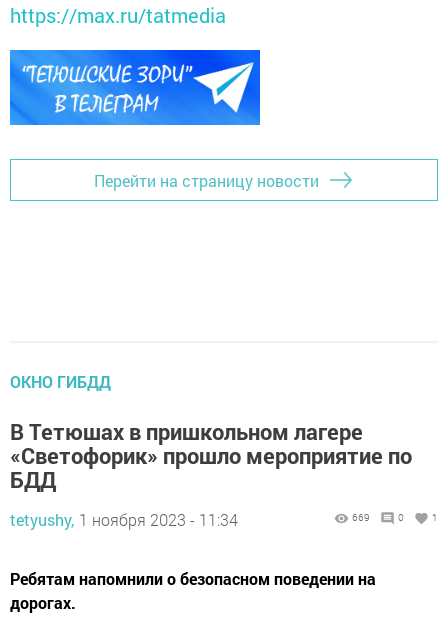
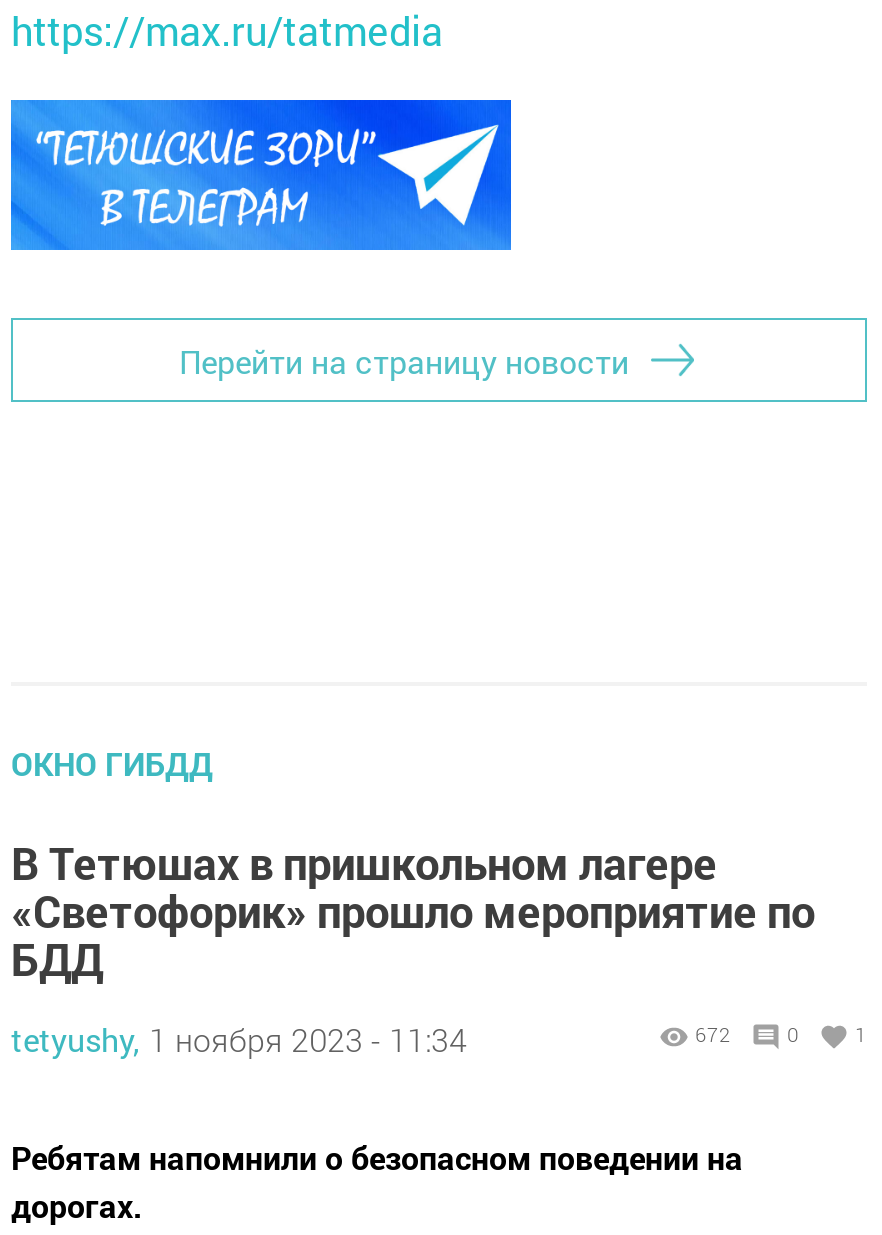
- 669
+ 672
